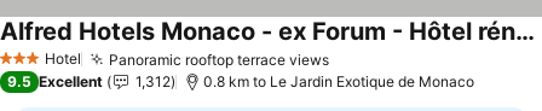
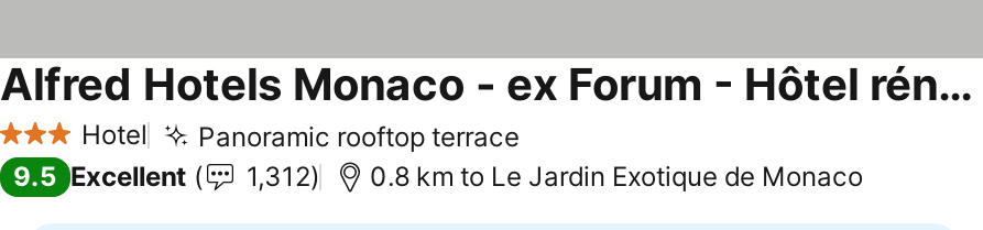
- Panoramic rooftop terrace views
+ Panoramic rooftop terrace
